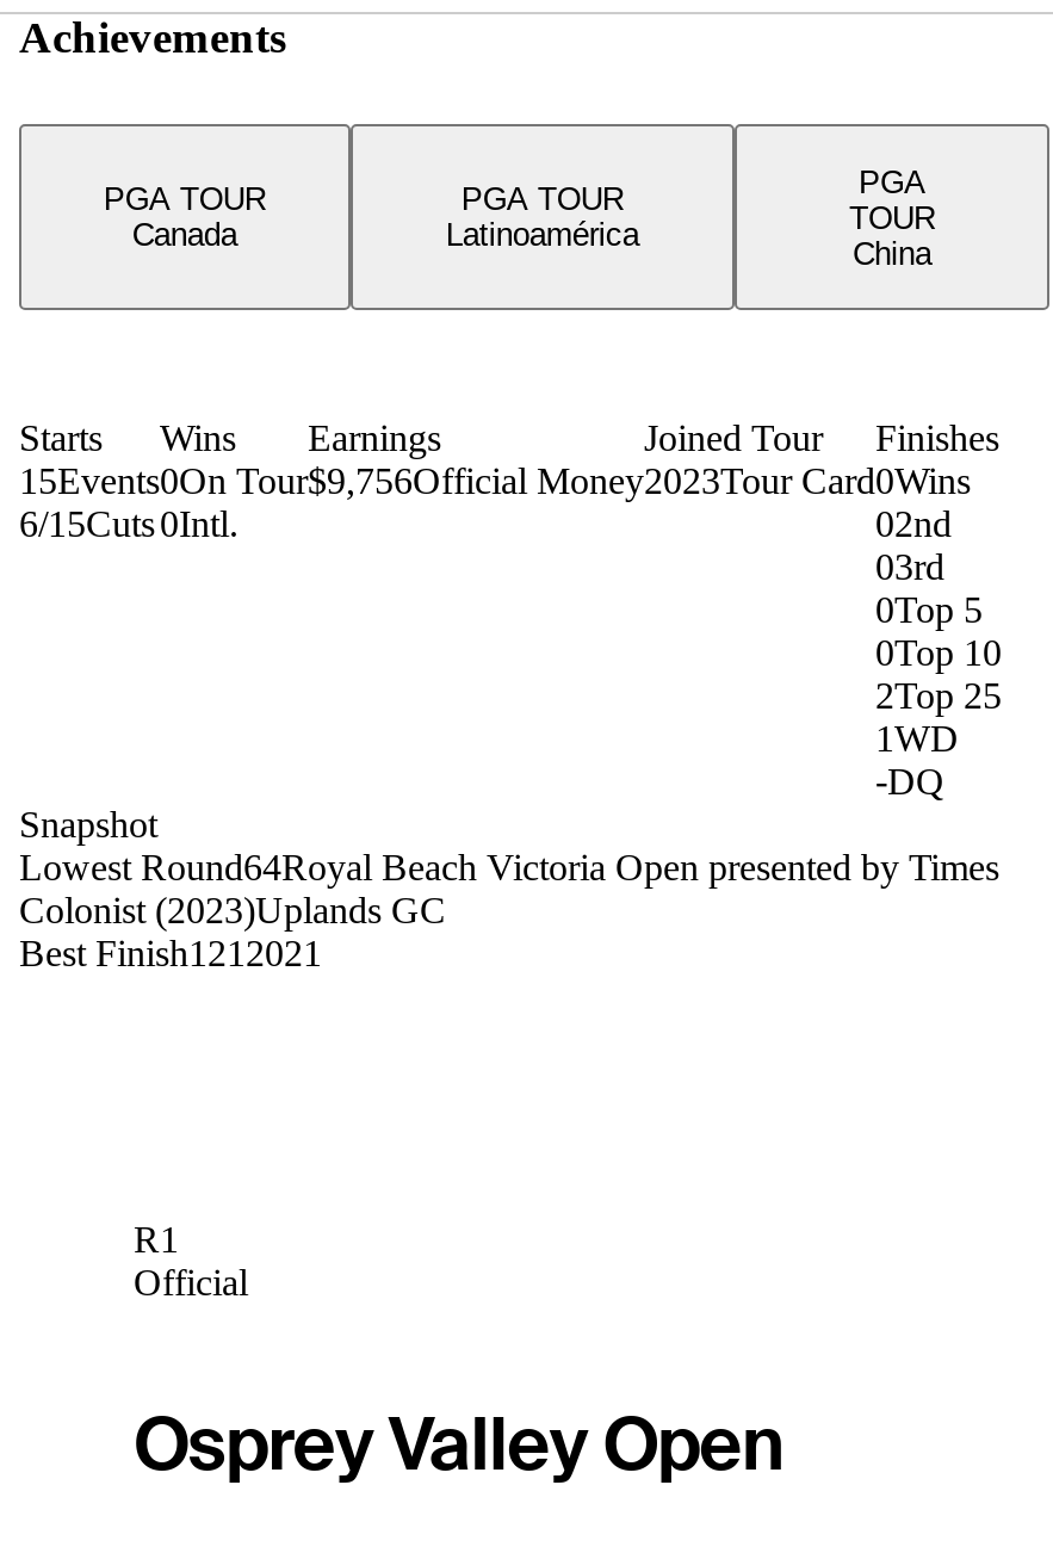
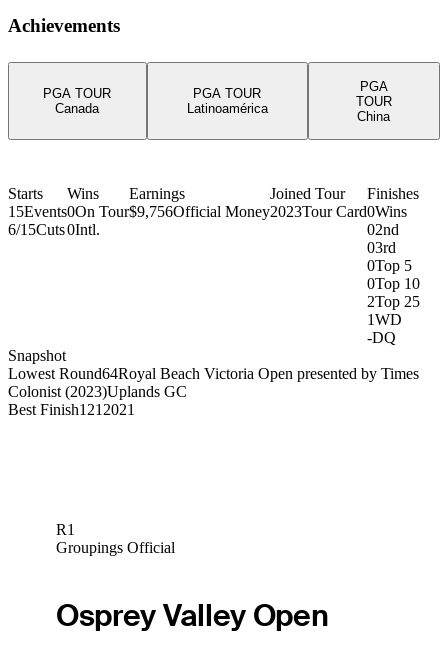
- Official
+ Groupings Official
